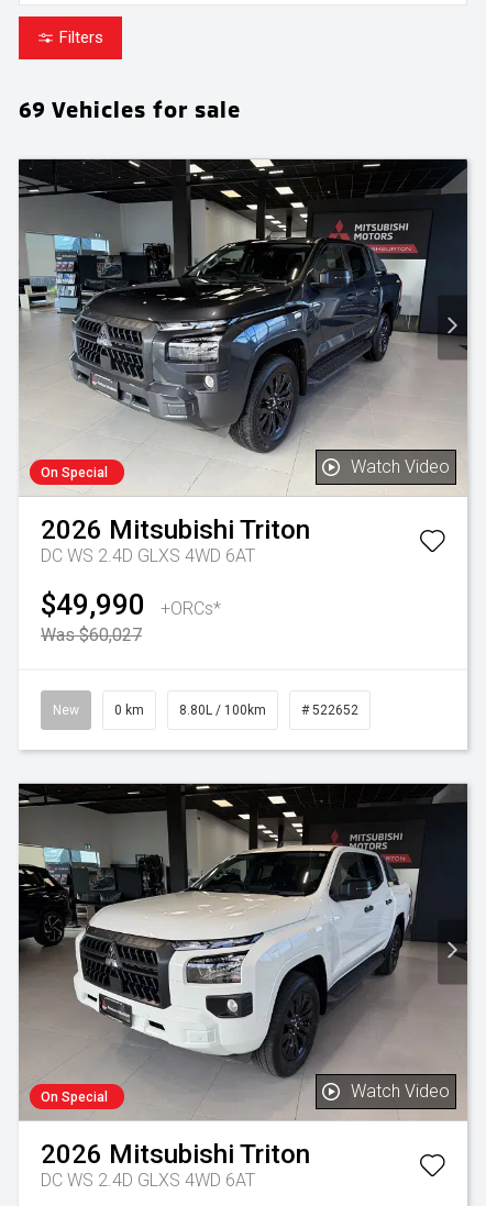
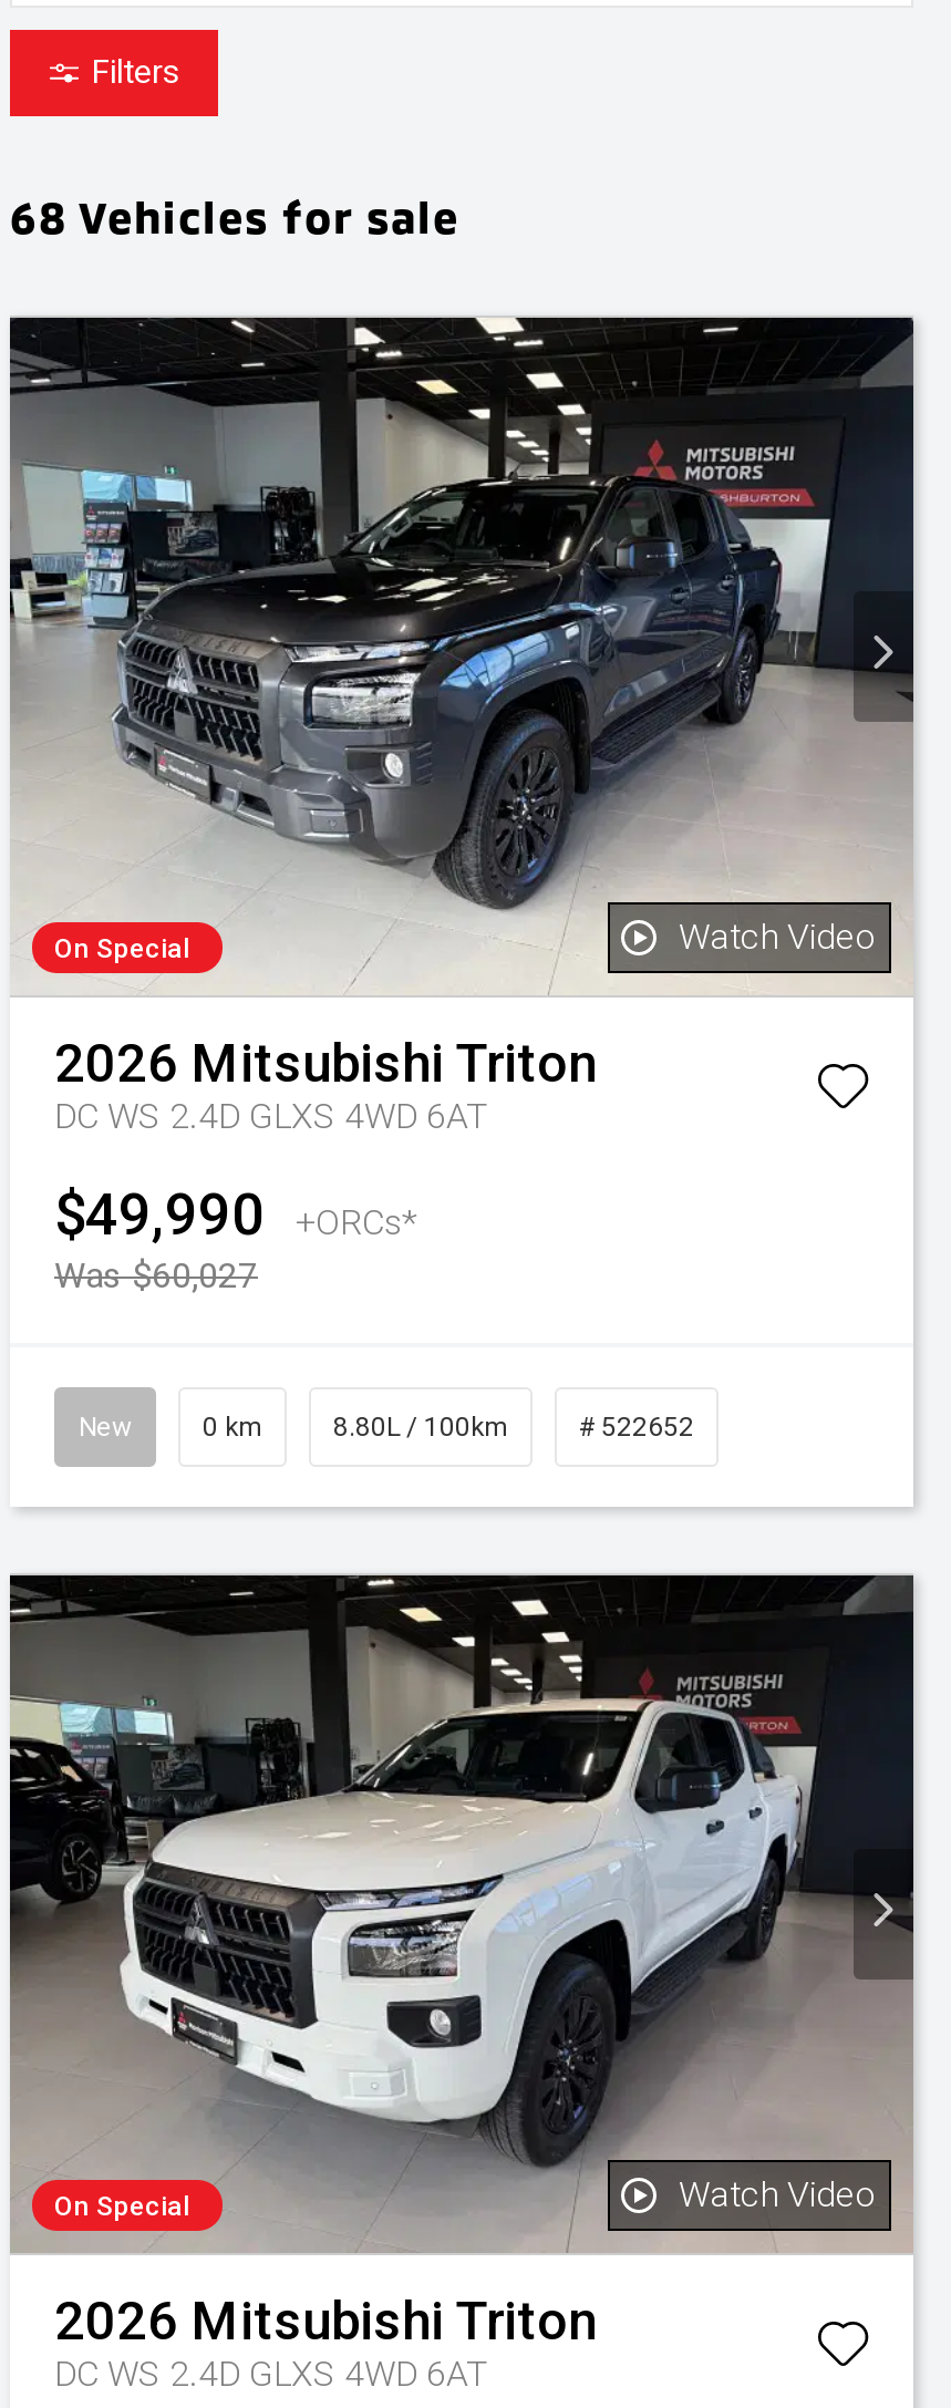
- 69 Vehicles for sale
+ 68 Vehicles for sale
